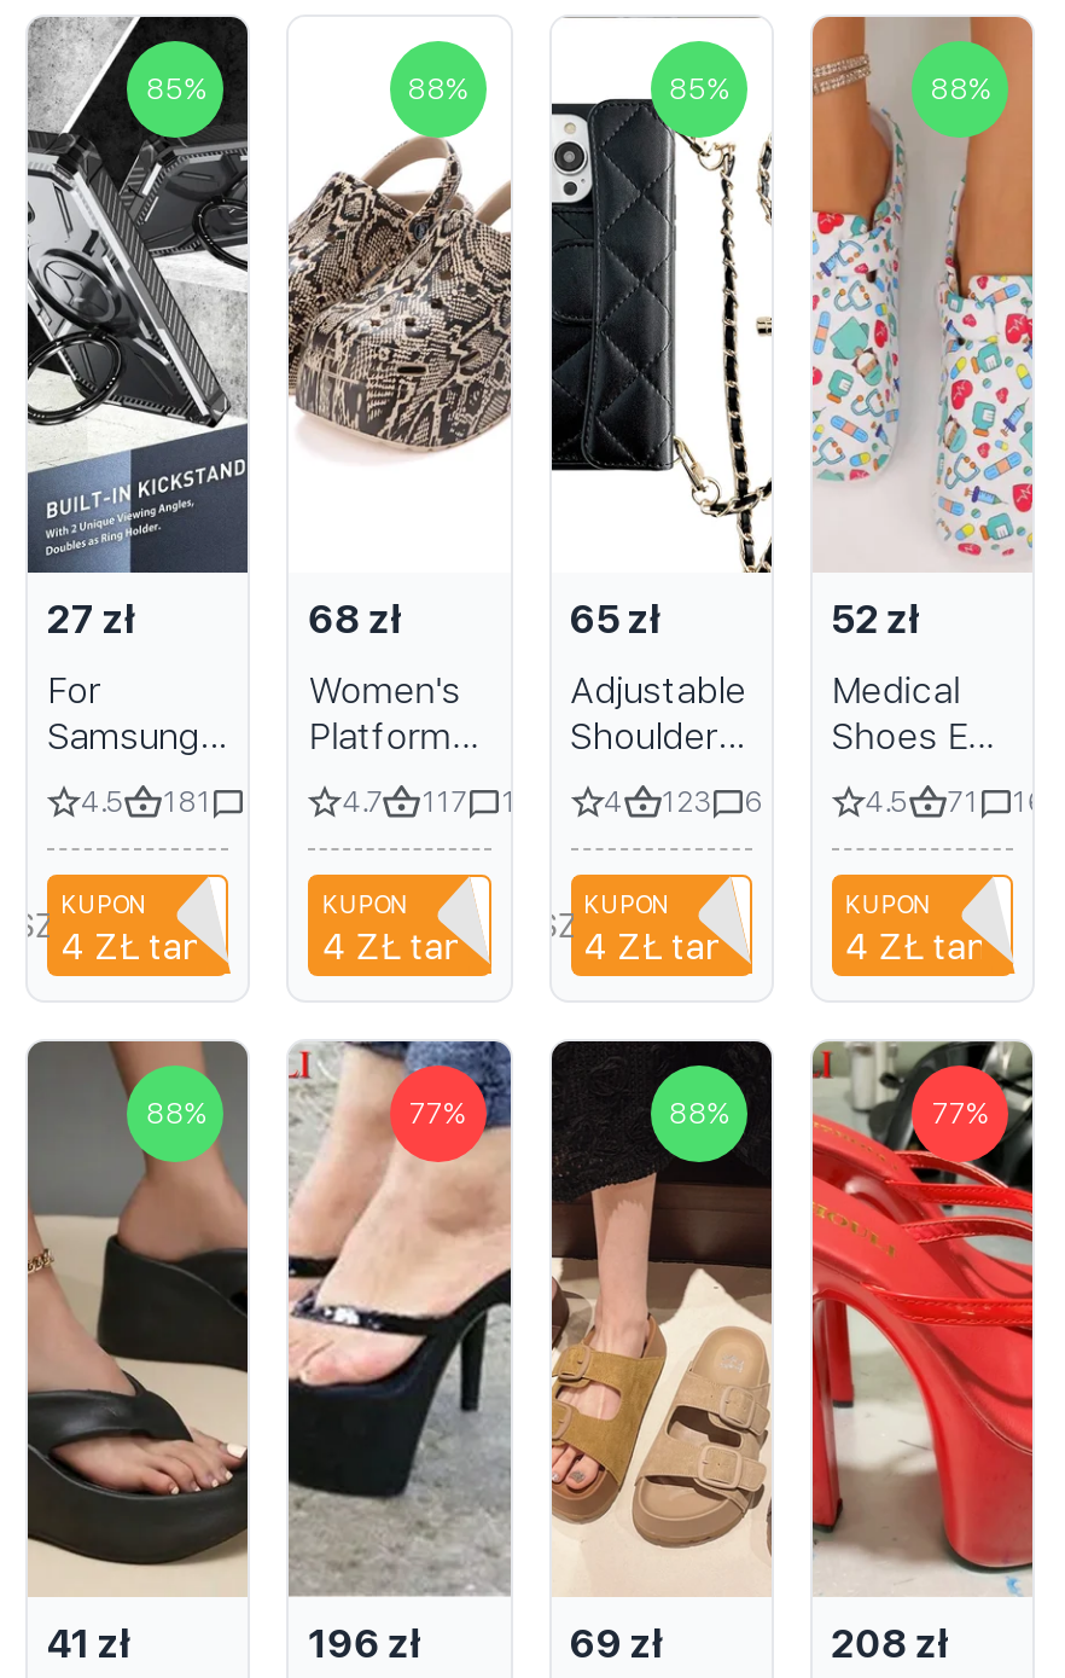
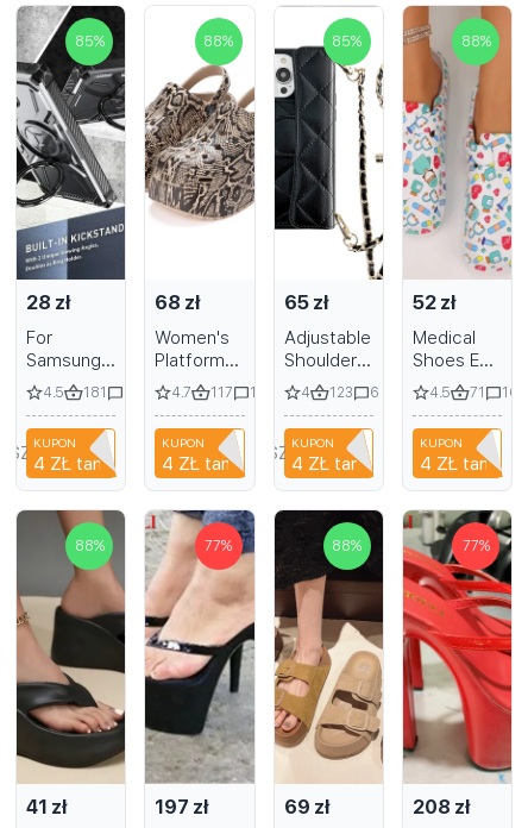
- 27 zł
+ 28 zł

- 196 zł
+ 197 zł
